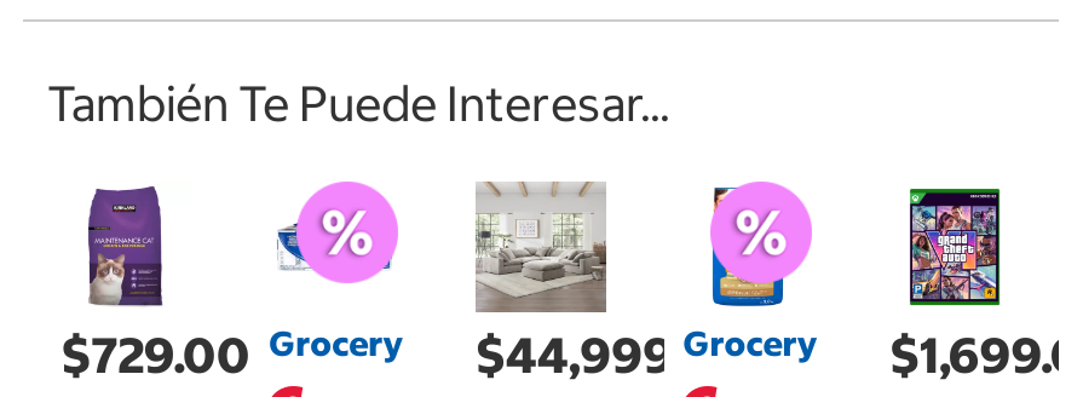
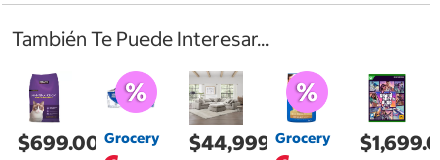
- $729.00
+ $699.00
